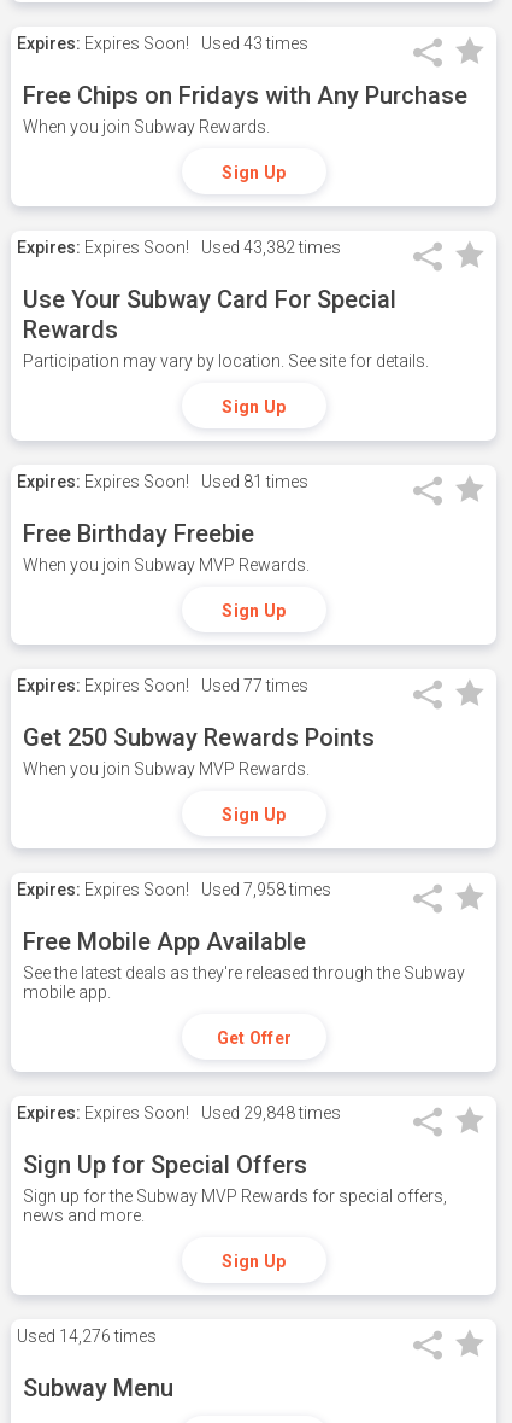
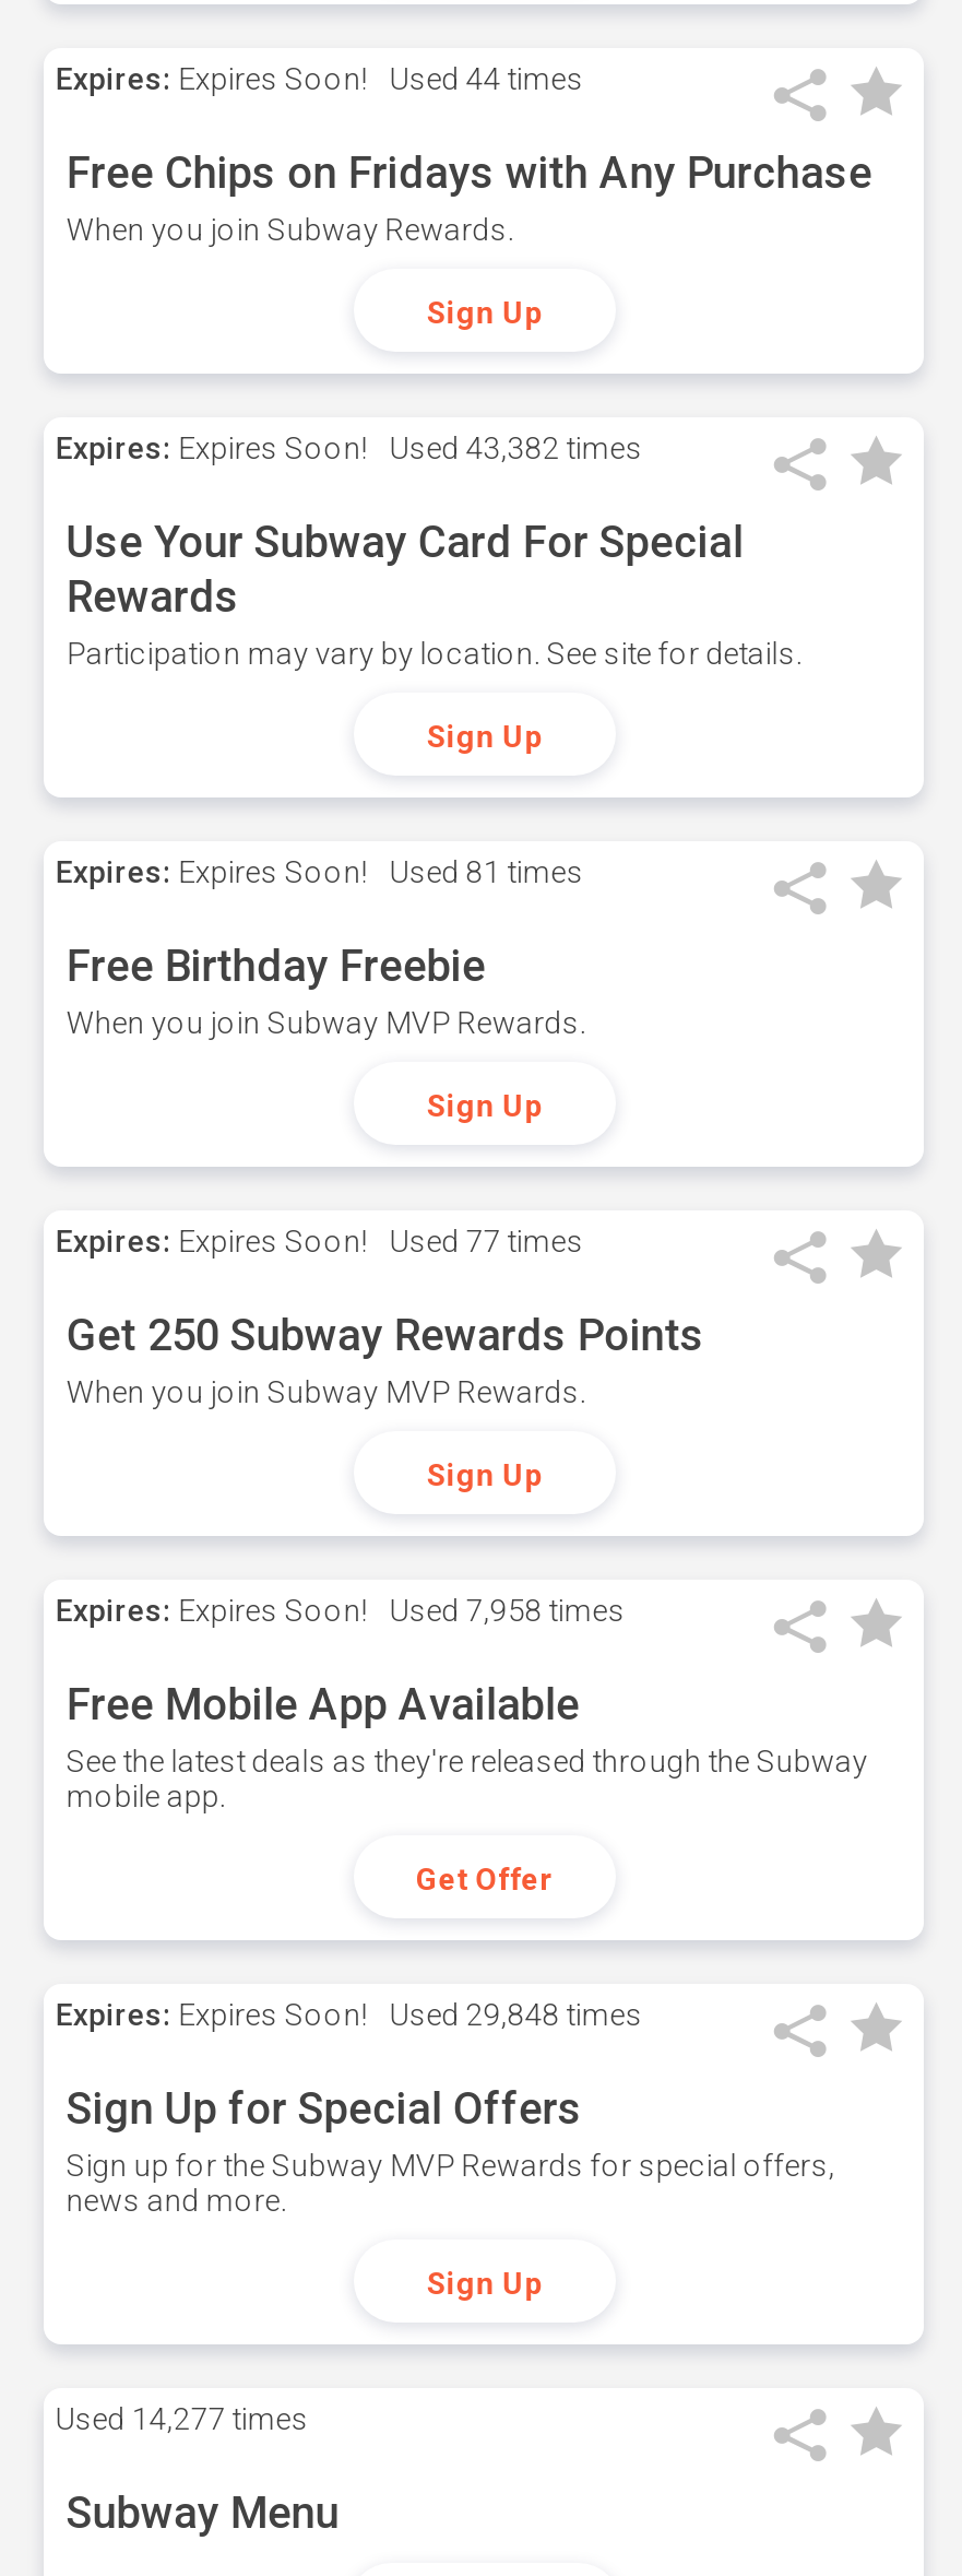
- Expires: Expires Soon! Used 43 times
+ Expires: Expires Soon! Used 44 times

- Used 14,276 times
+ Used 14,277 times
